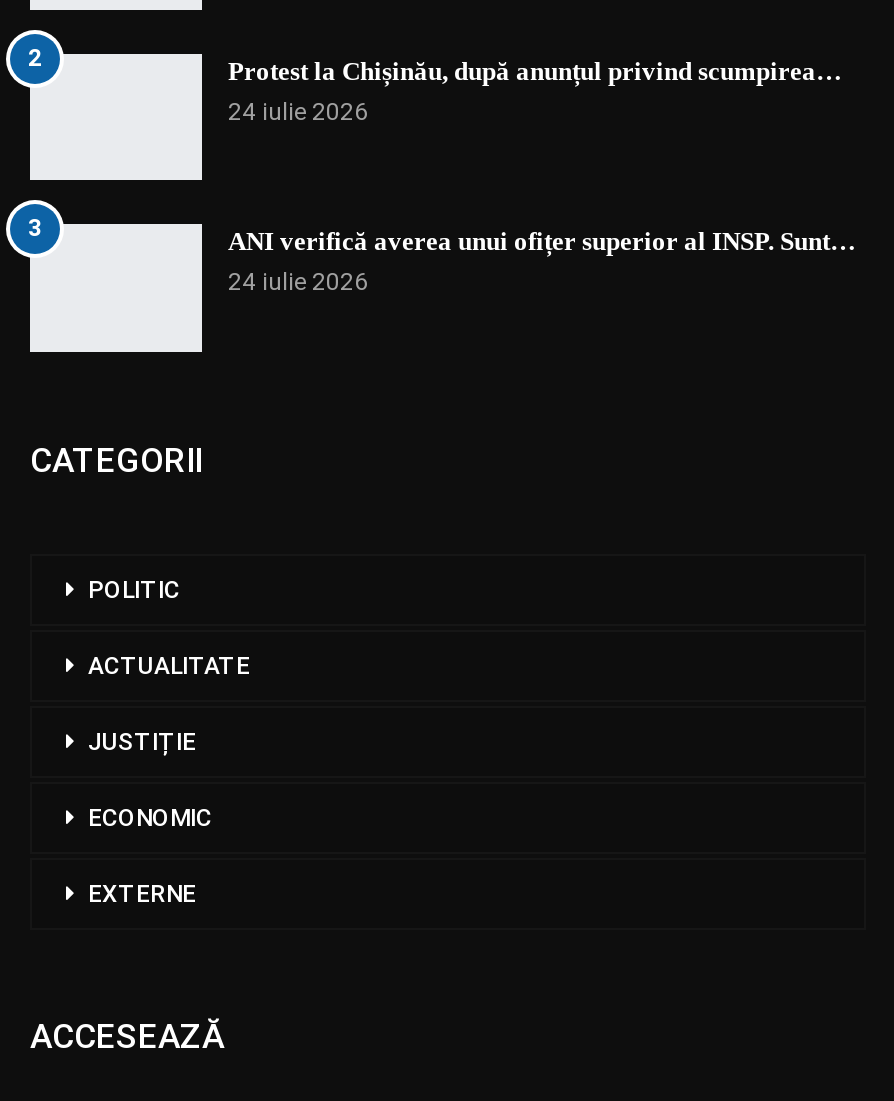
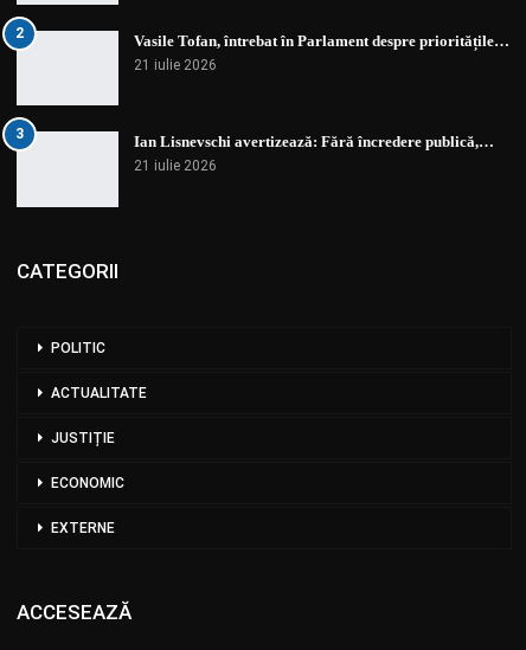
- Protest la Chișinău, după anunțul privind scumpirea…
- 24 iulie 2026
+ Vasile Tofan, întrebat în Parlament despre prioritățile…
+ 21 iulie 2026

- ANI verifică averea unui ofițer superior al INSP. Sunt…
- 24 iulie 2026
+ Ian Lisnevschi avertizează: Fără încredere publică,…
+ 21 iulie 2026
